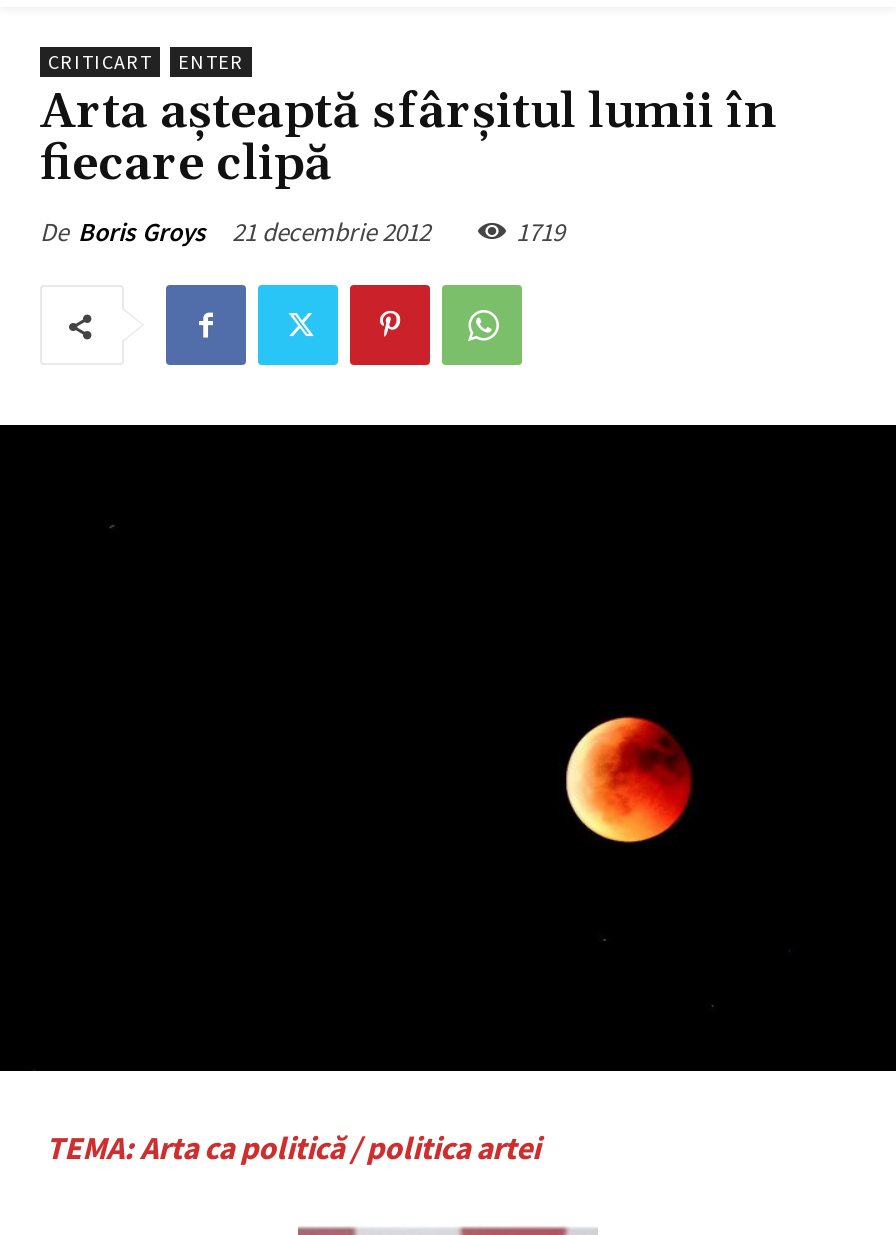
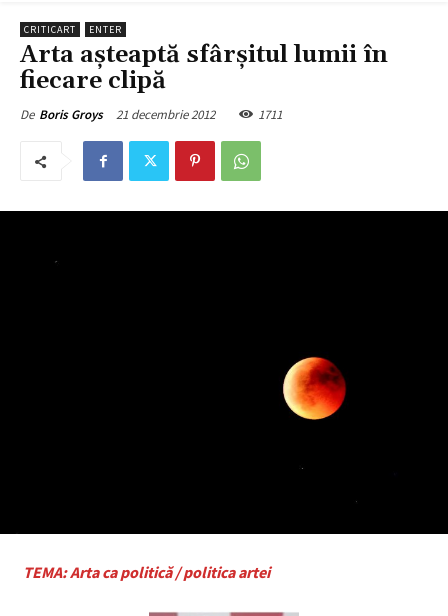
- 1719
+ 1711
